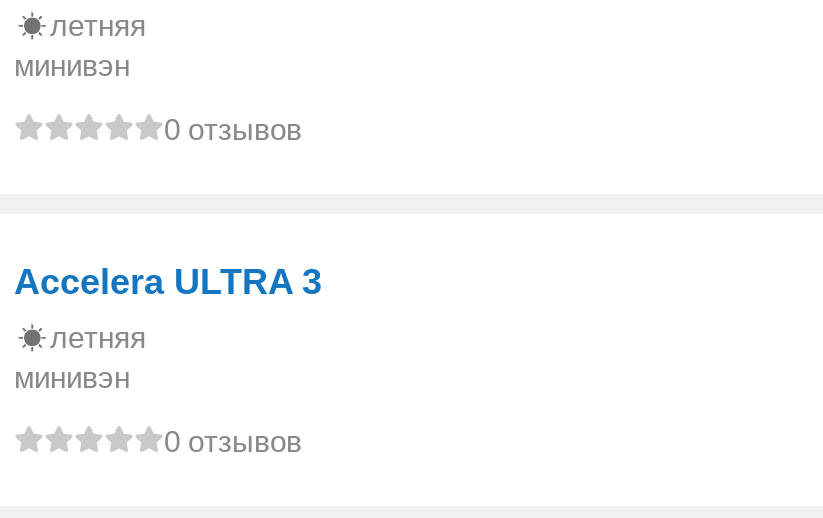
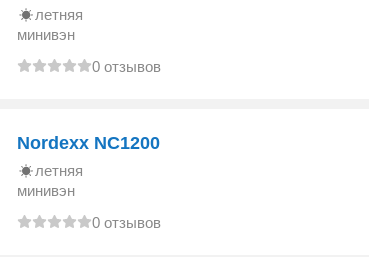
- Accelera ULTRA 3
+ Nordexx NC1200
